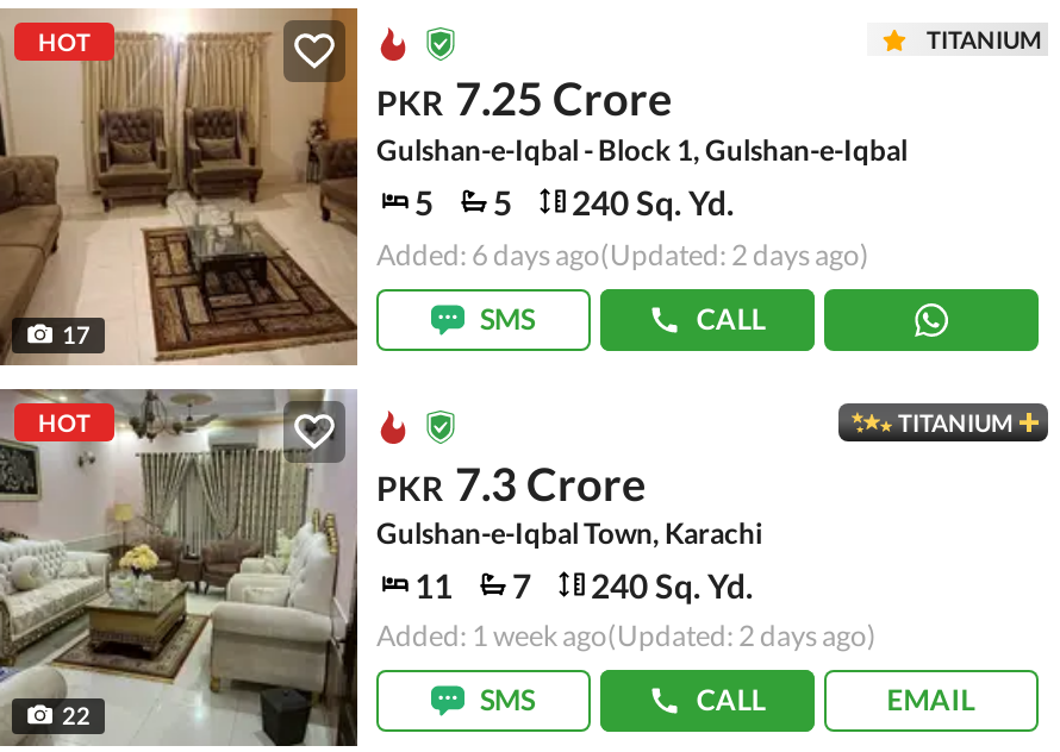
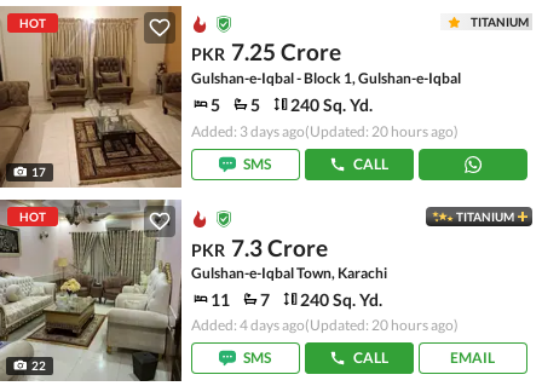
- Added: 6 days ago(Updated: 2 days ago)
+ Added: 3 days ago(Updated: 20 hours ago)

- Added: 1 week ago(Updated: 2 days ago)
+ Added: 4 days ago(Updated: 20 hours ago)
